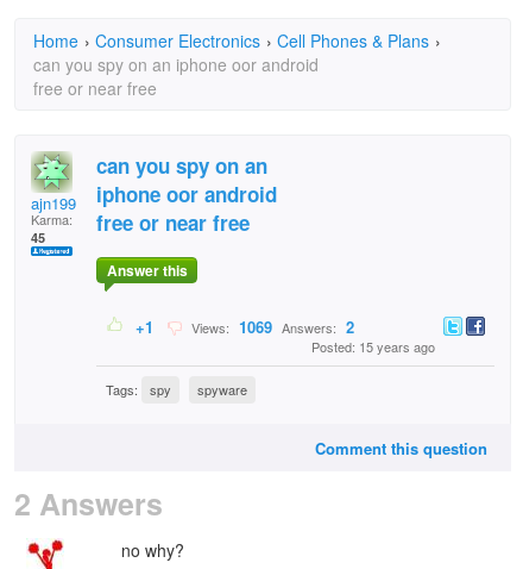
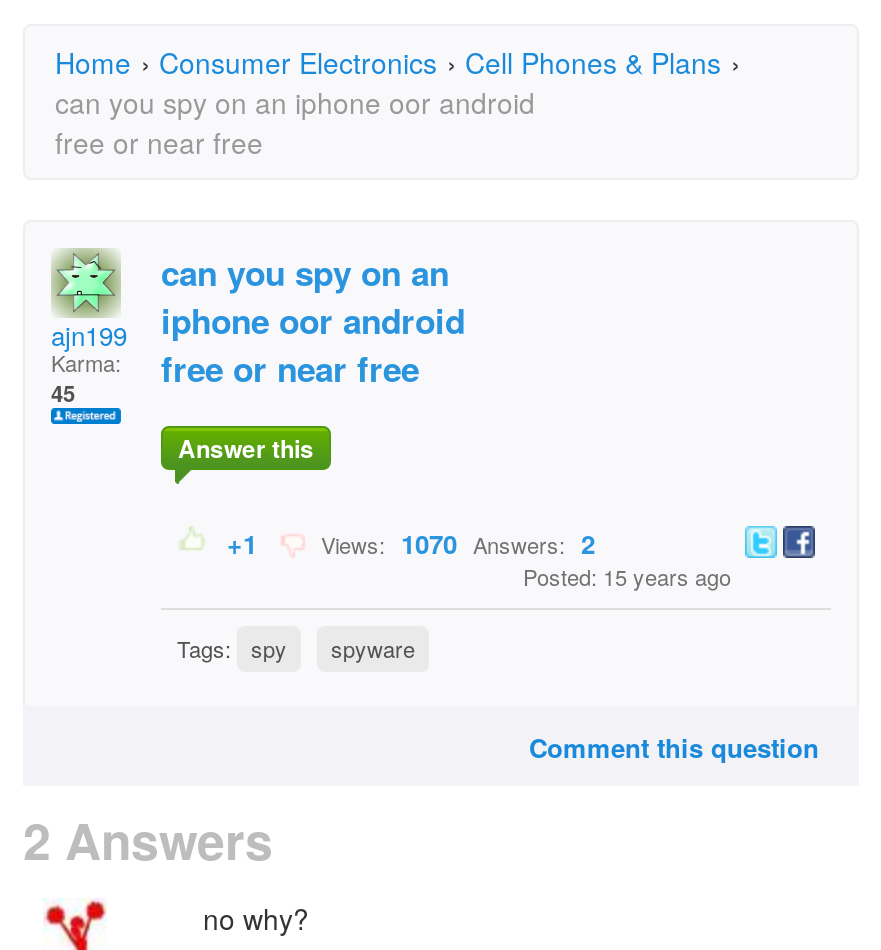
- Views: 1069 Answers: 2
+ Views: 1070 Answers: 2
